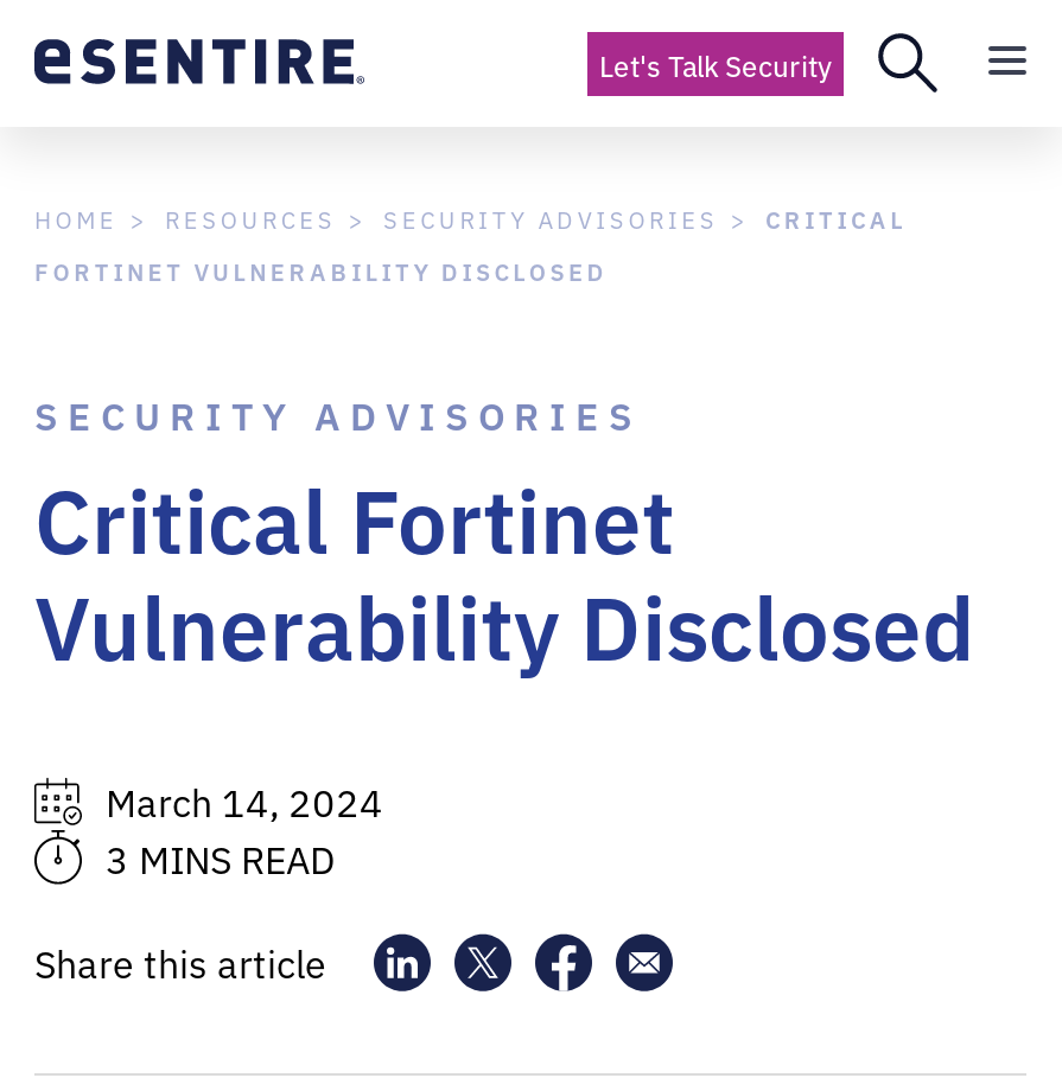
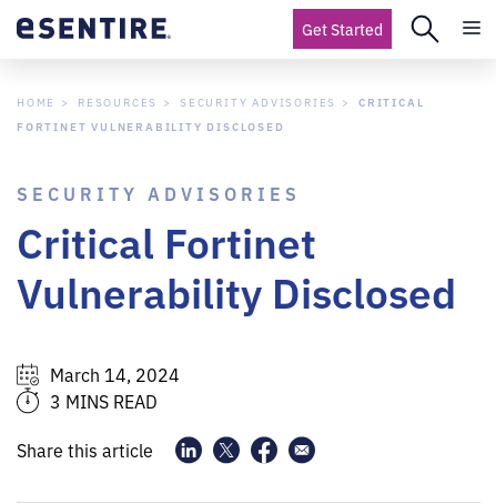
- Let's Talk Security
+ Get Started
